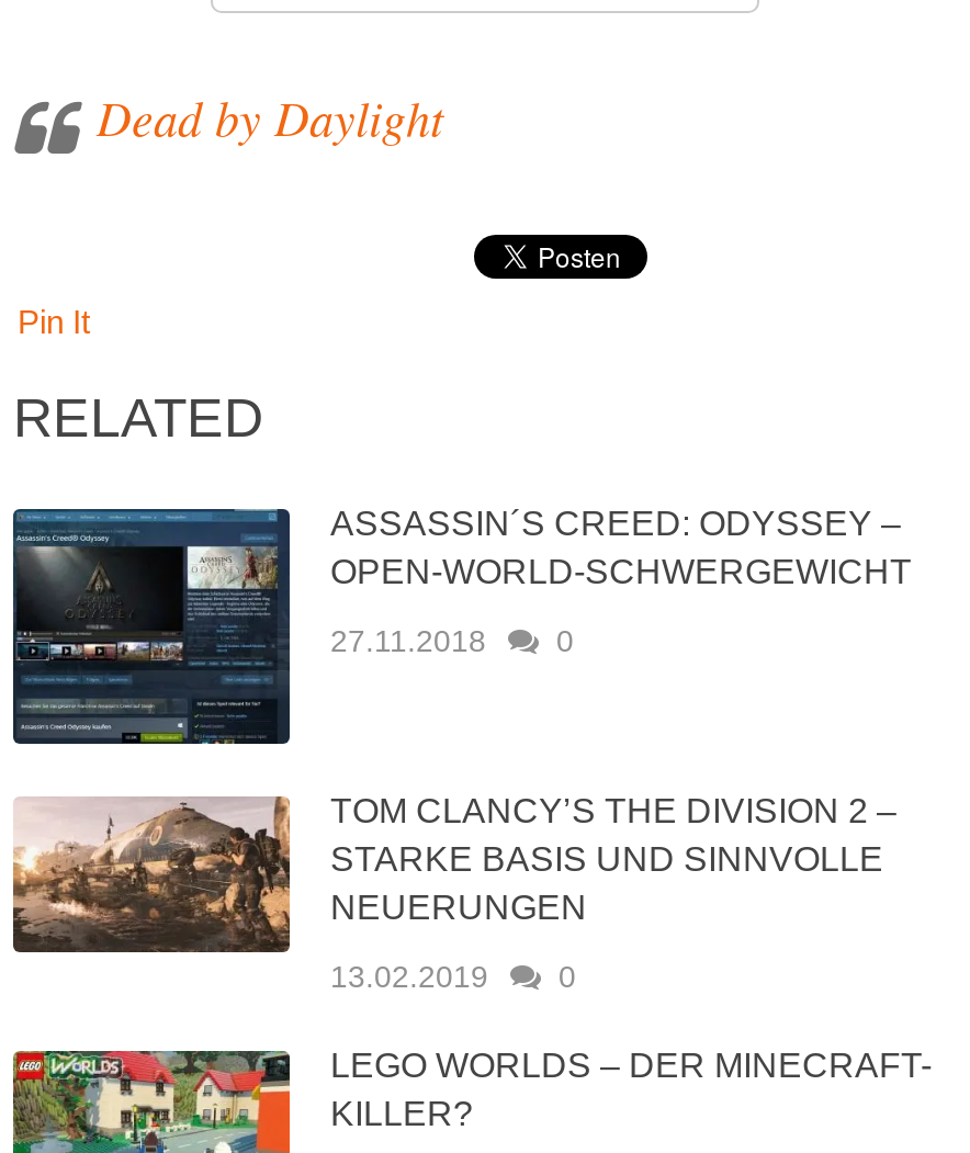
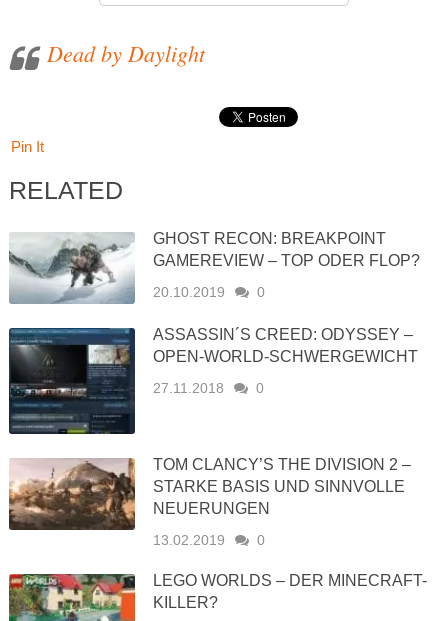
+ [image]
+ GHOST RECON: BREAKPOINT
+ GAMEREVIEW – TOP ODER FLOP?
+ 20.10.2019
+ 0
